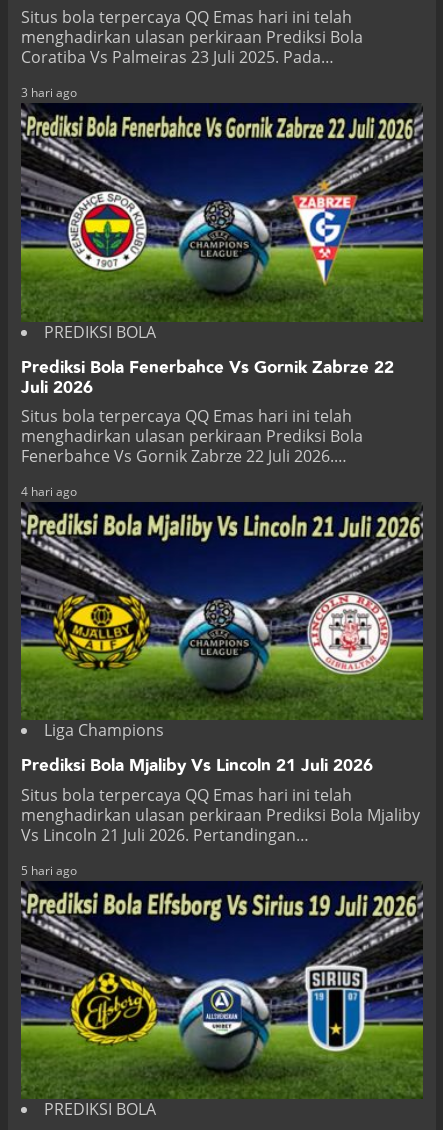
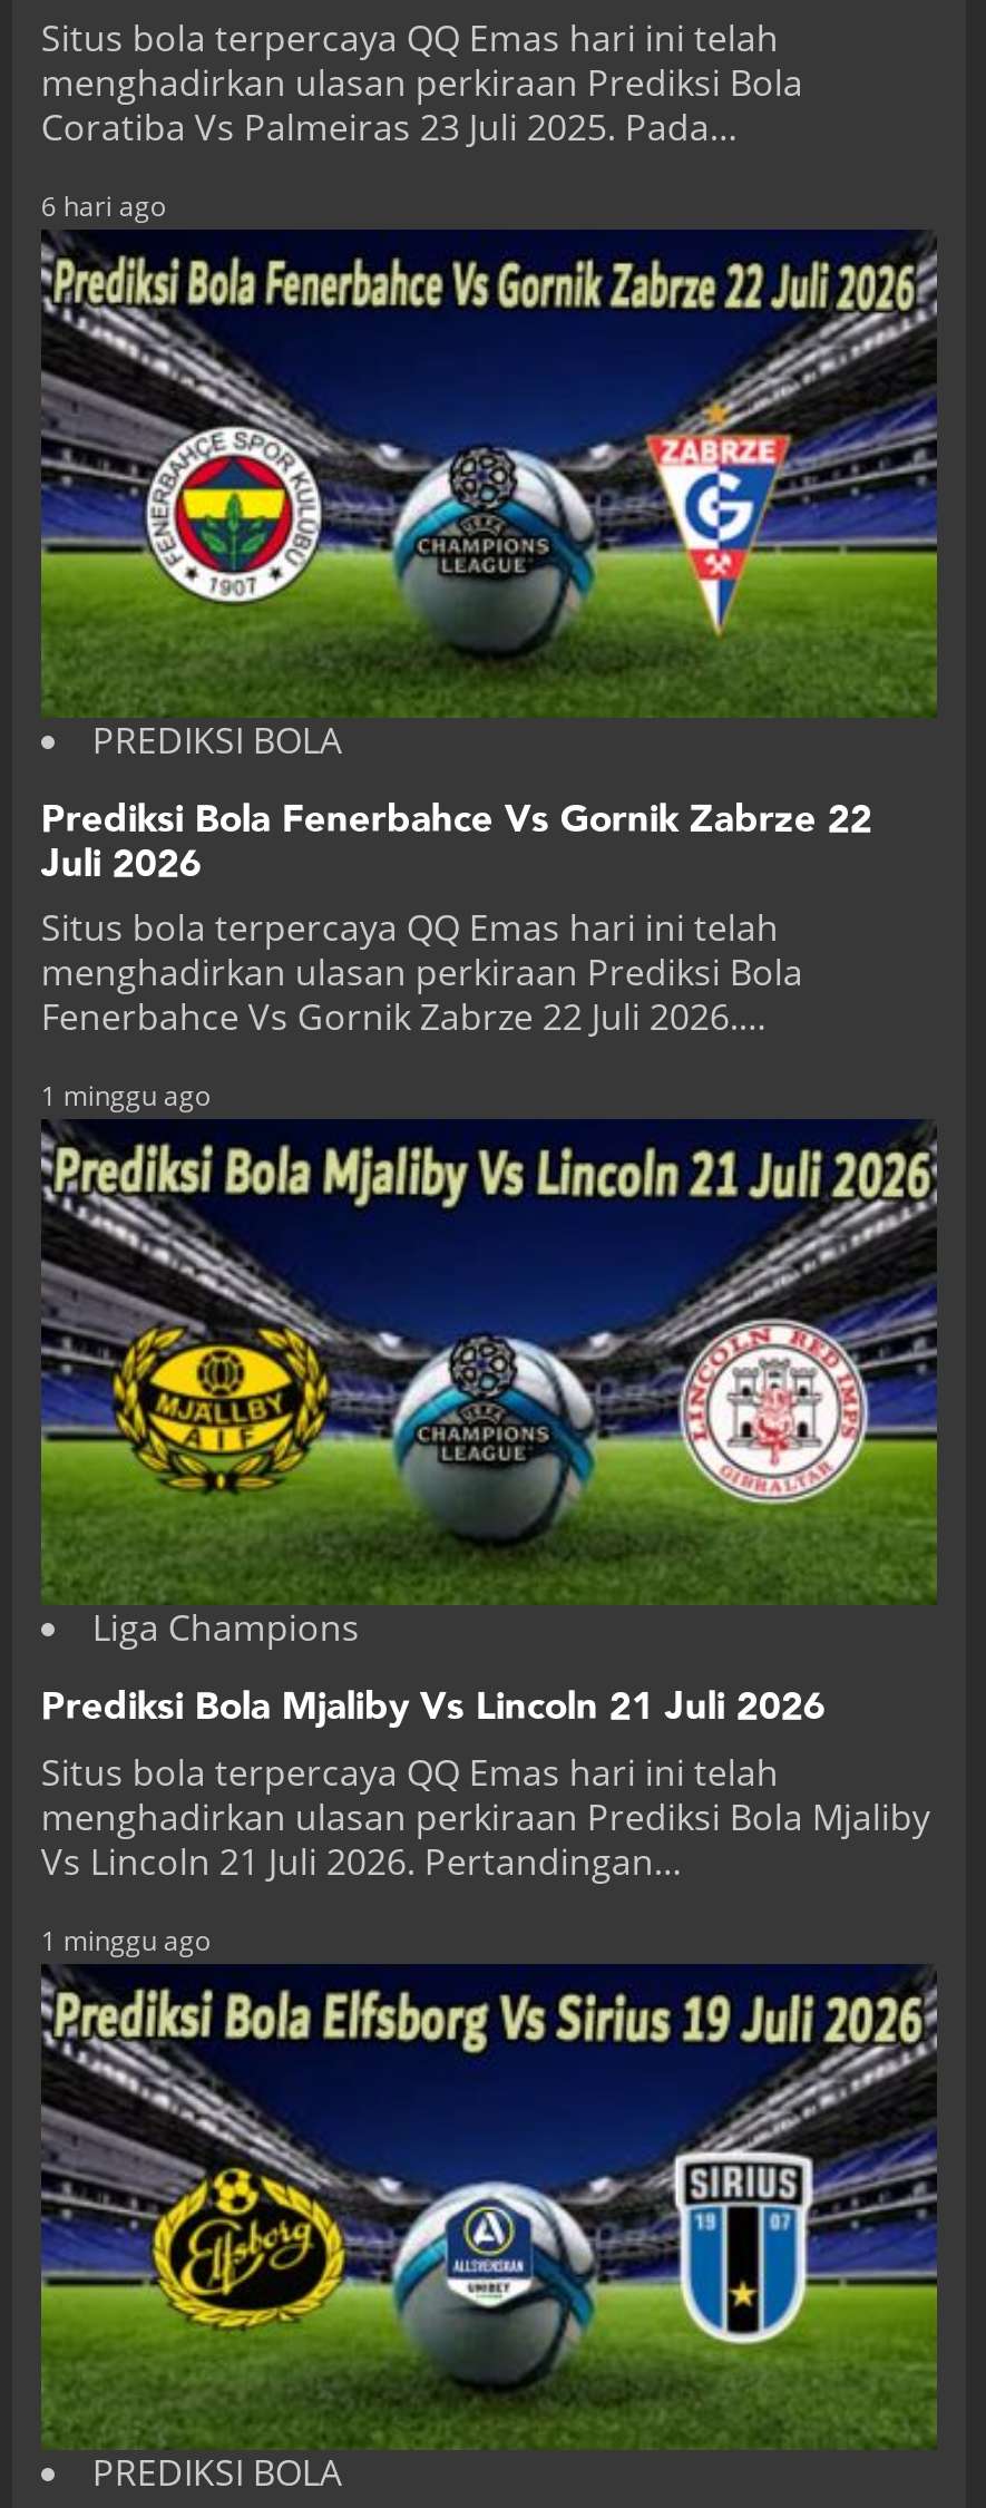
- 3 hari ago
+ 6 hari ago

- 4 hari ago
+ 1 minggu ago

- 5 hari ago
+ 1 minggu ago
